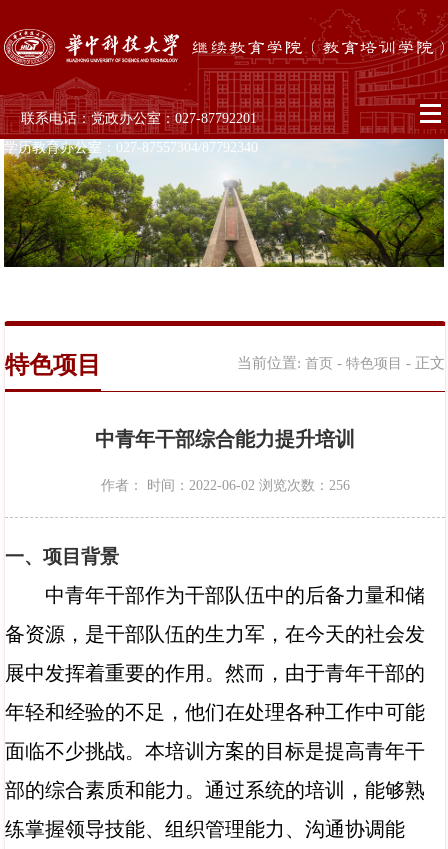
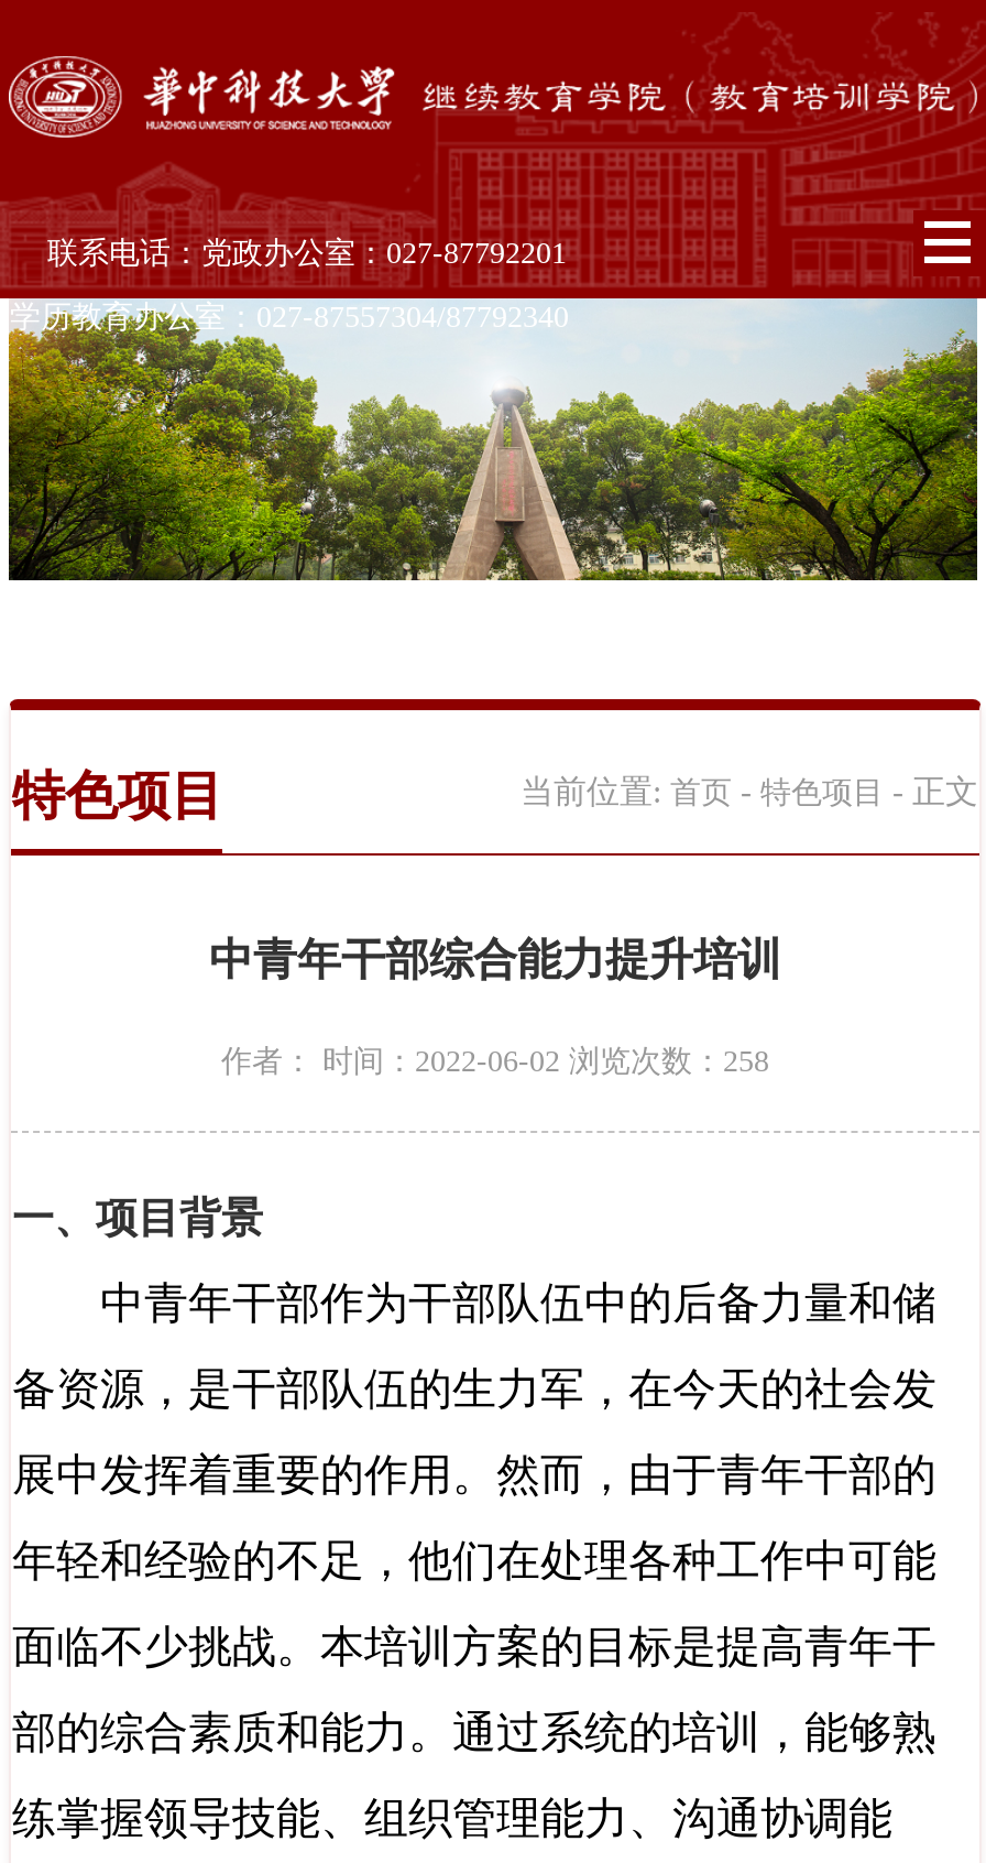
- 作者： 时间：2022-06-02 浏览次数：256
+ 作者： 时间：2022-06-02 浏览次数：258
